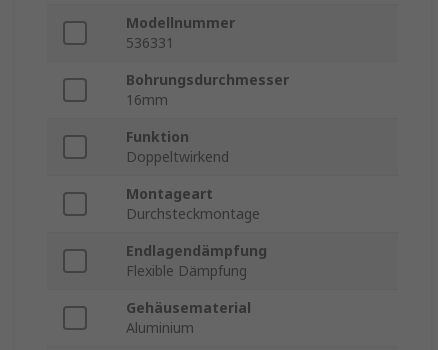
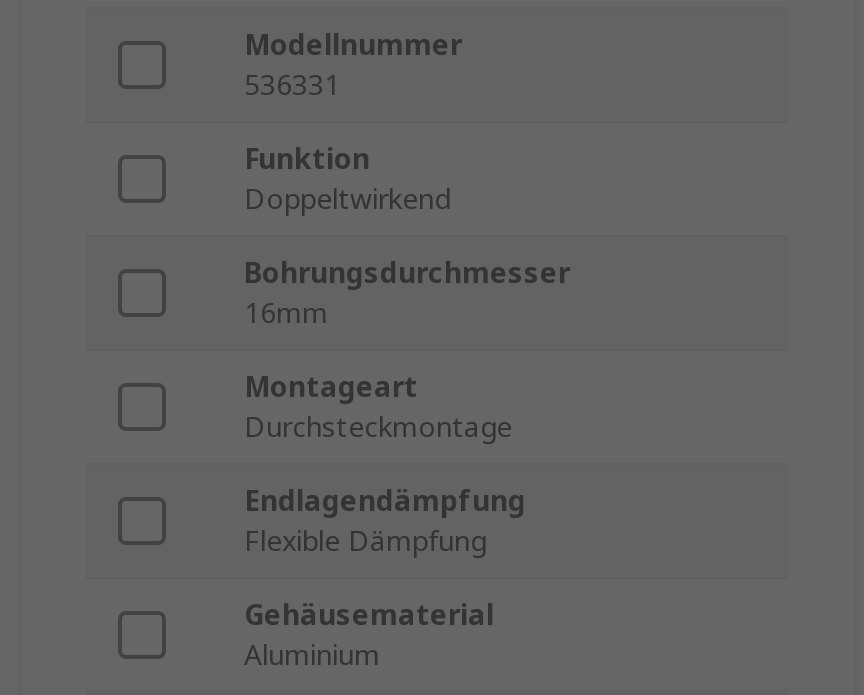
moved down: Bohrungsdurchmesser | 16mm

moved up: Funktion | Doppeltwirkend
